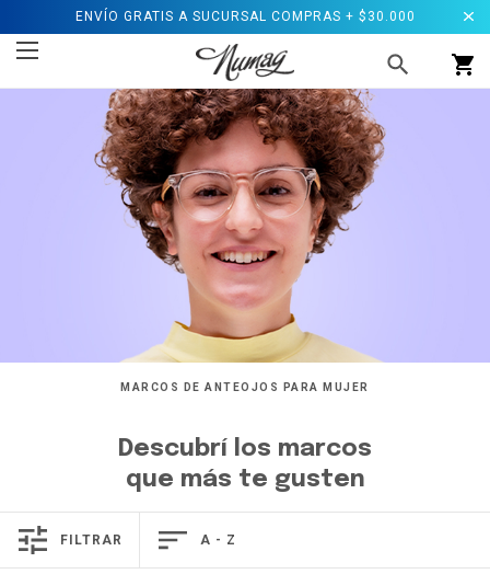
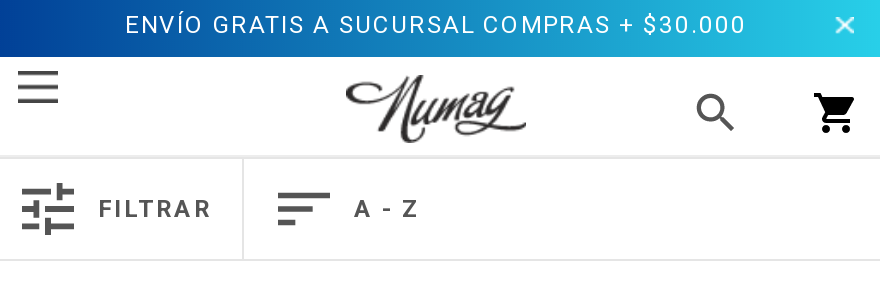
- [image]
- MARCOS DE ANTEOJOS PARA MUJER
- Descubrí los marcos
- que más te gusten
